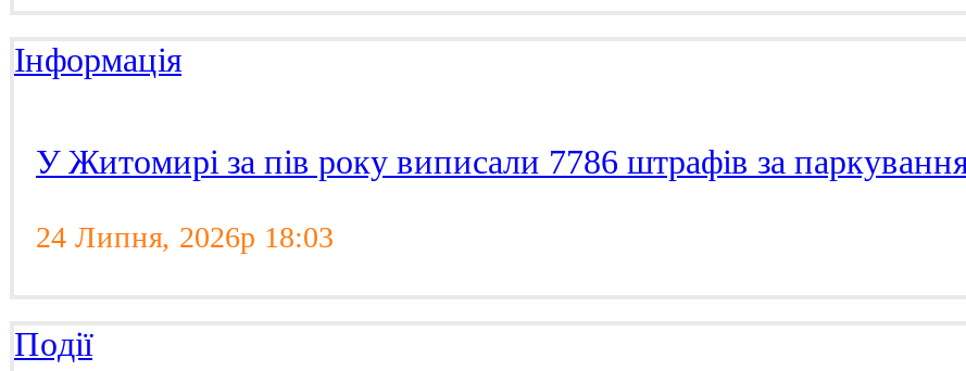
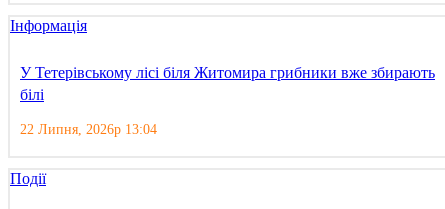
- У Житомирі за пів року виписали 7786 штрафів за паркування
+ У Тетерівському лісі біля Житомира грибники вже збирають
+ білі

- 24 Липня, 2026р 18:03
+ 22 Липня, 2026р 13:04
